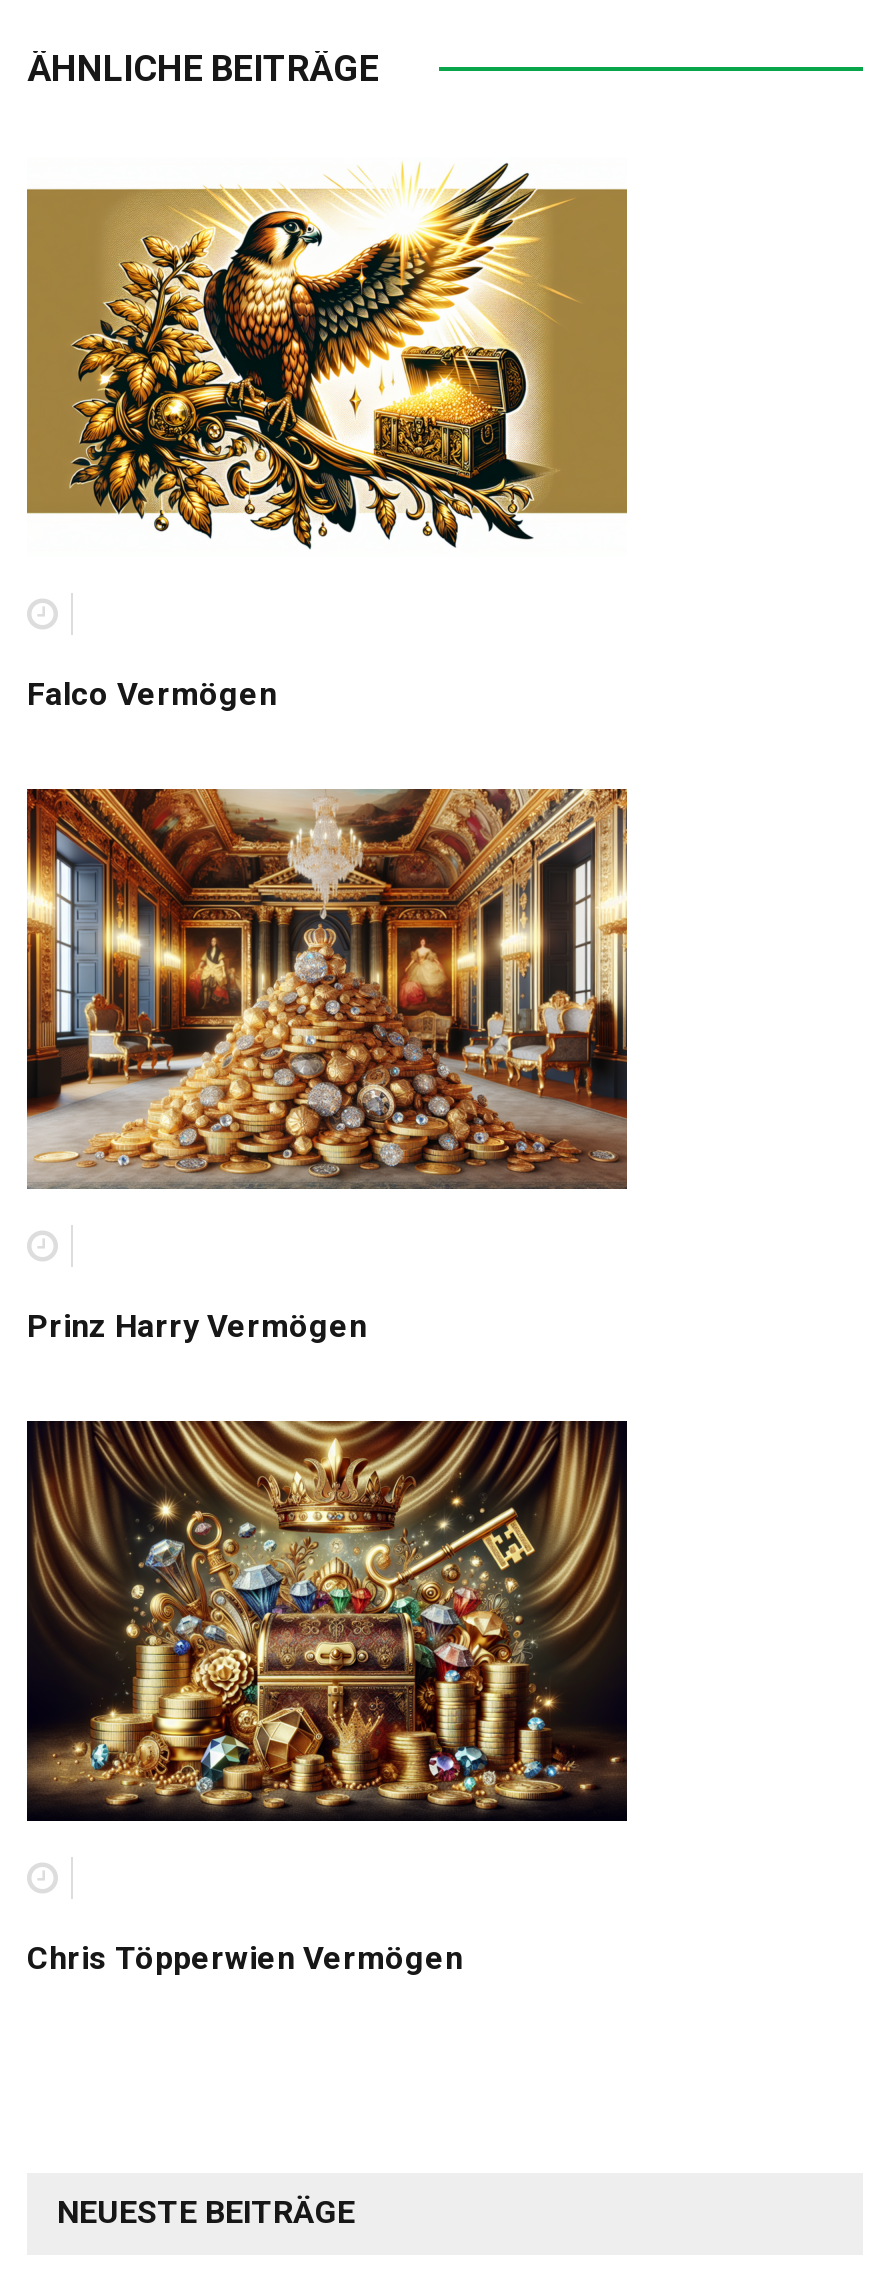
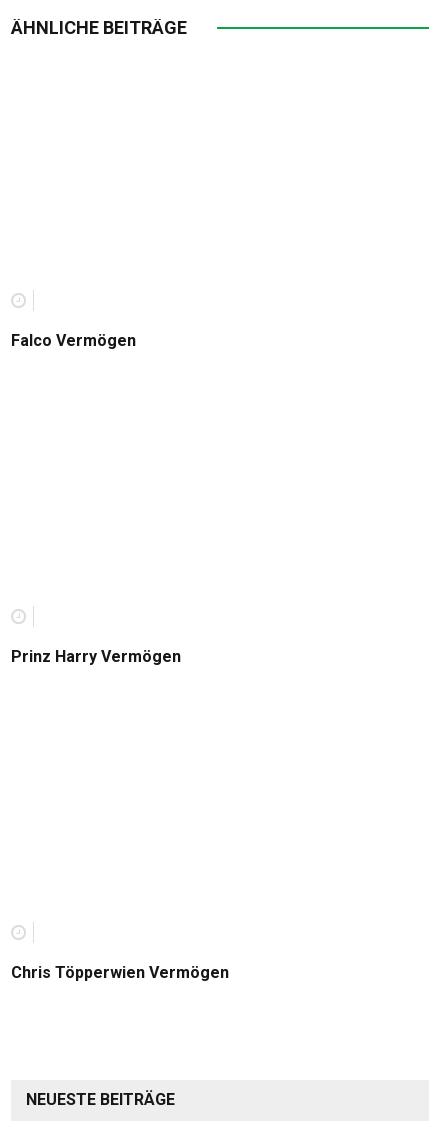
- [image]

- [image]

- [image]
